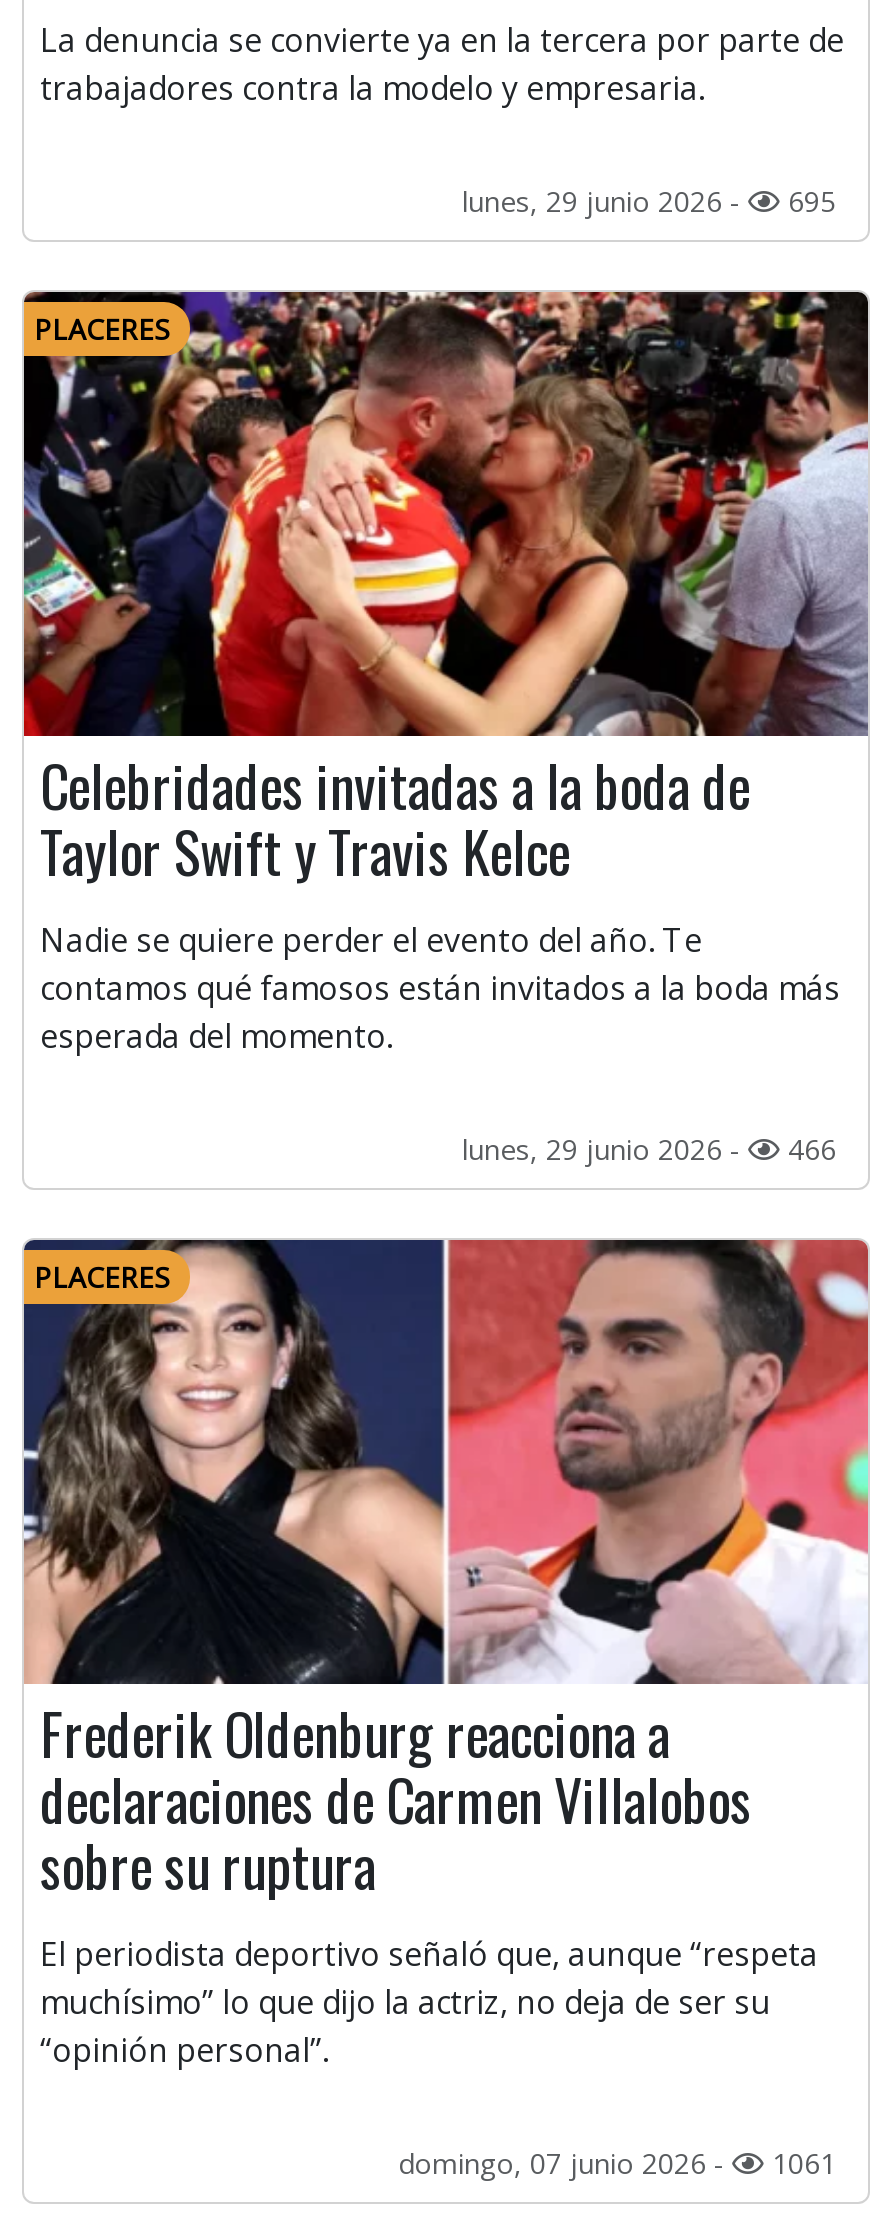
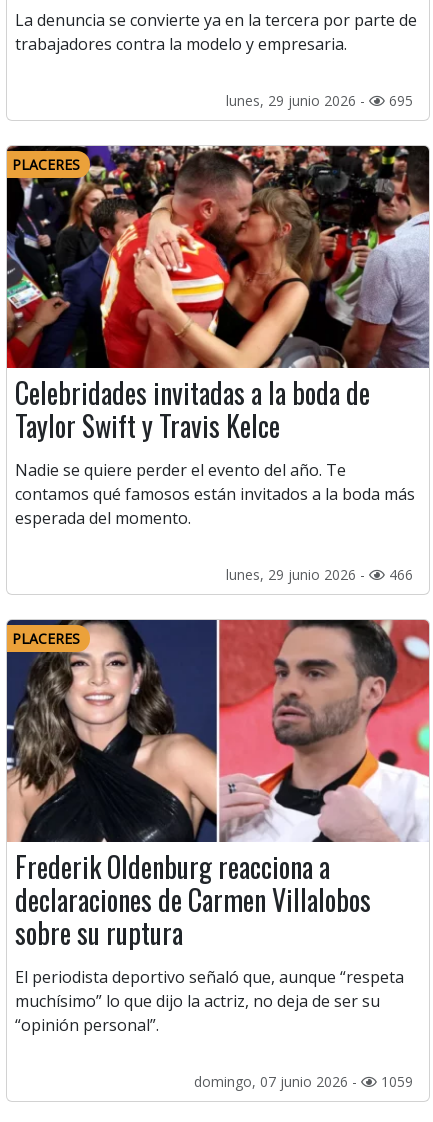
- domingo, 07 junio 2026 - 1061
+ domingo, 07 junio 2026 - 1059
